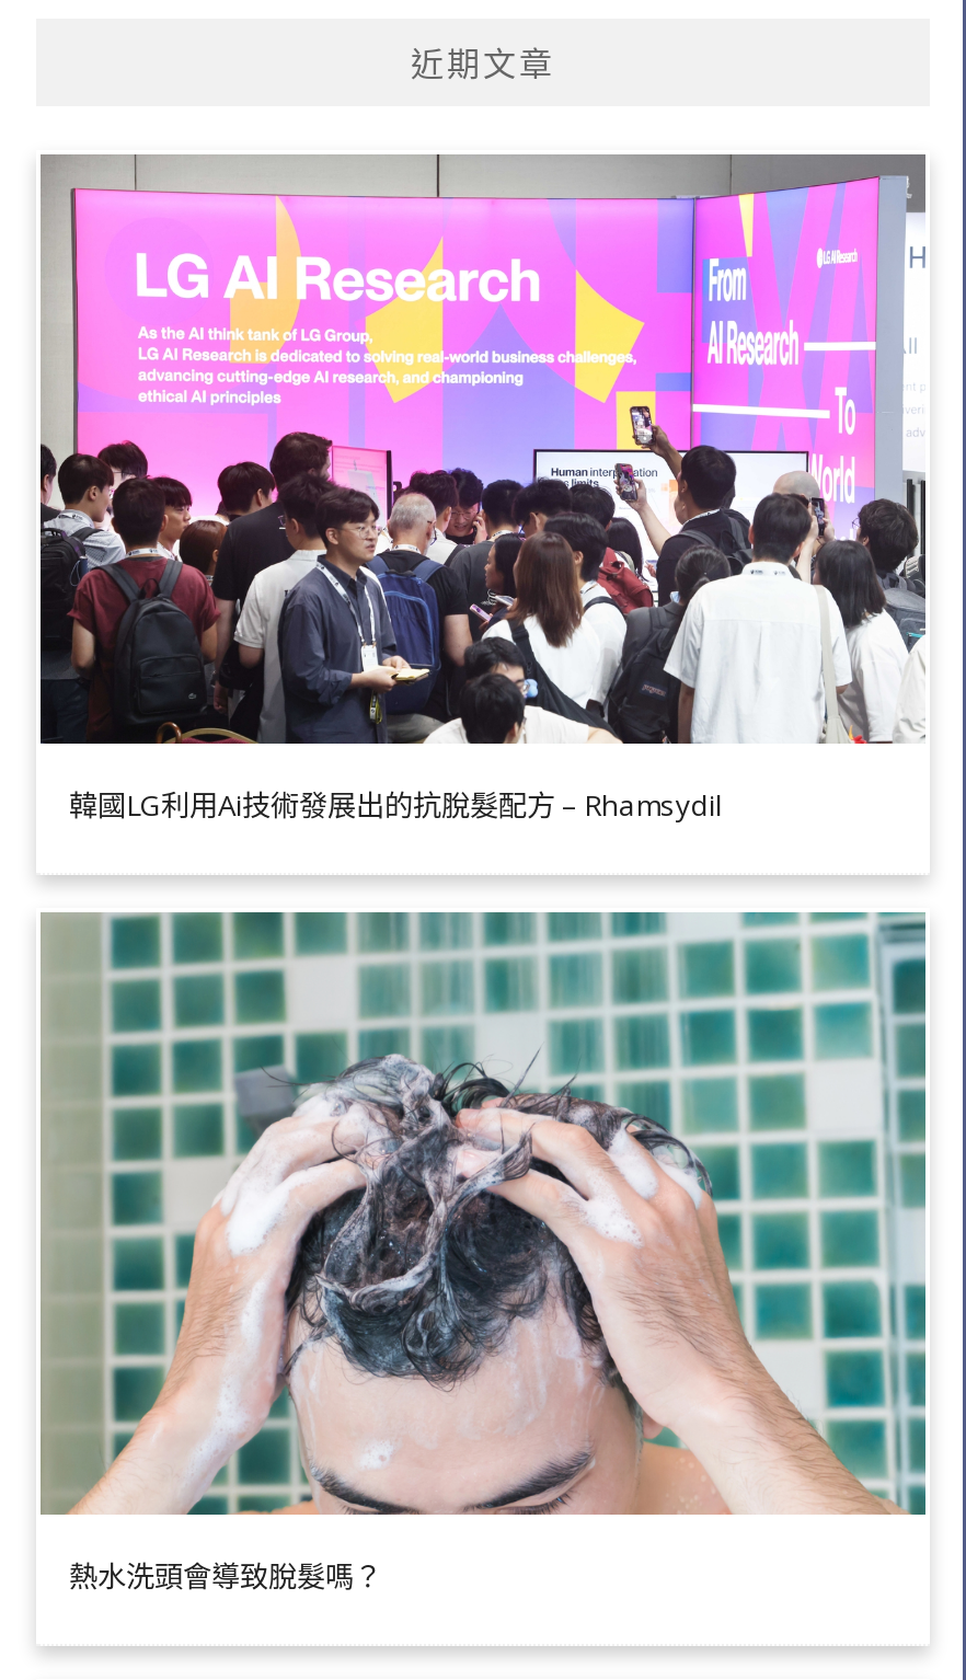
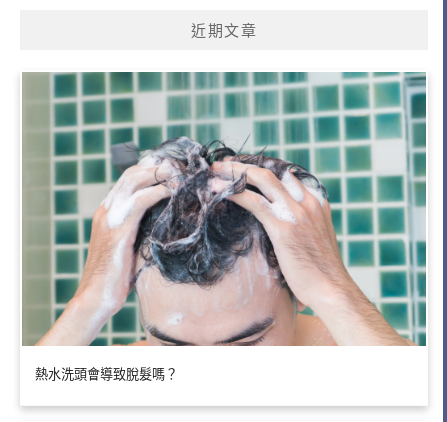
- [image]
- 韓國LG利用Ai技術發展出的抗脫髮配方 – Rhamsydil
